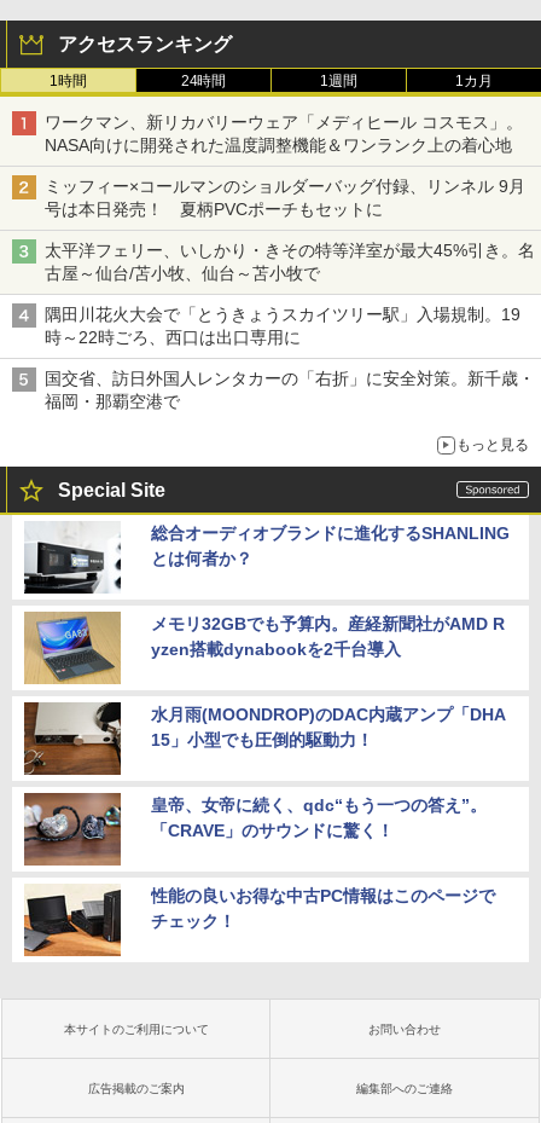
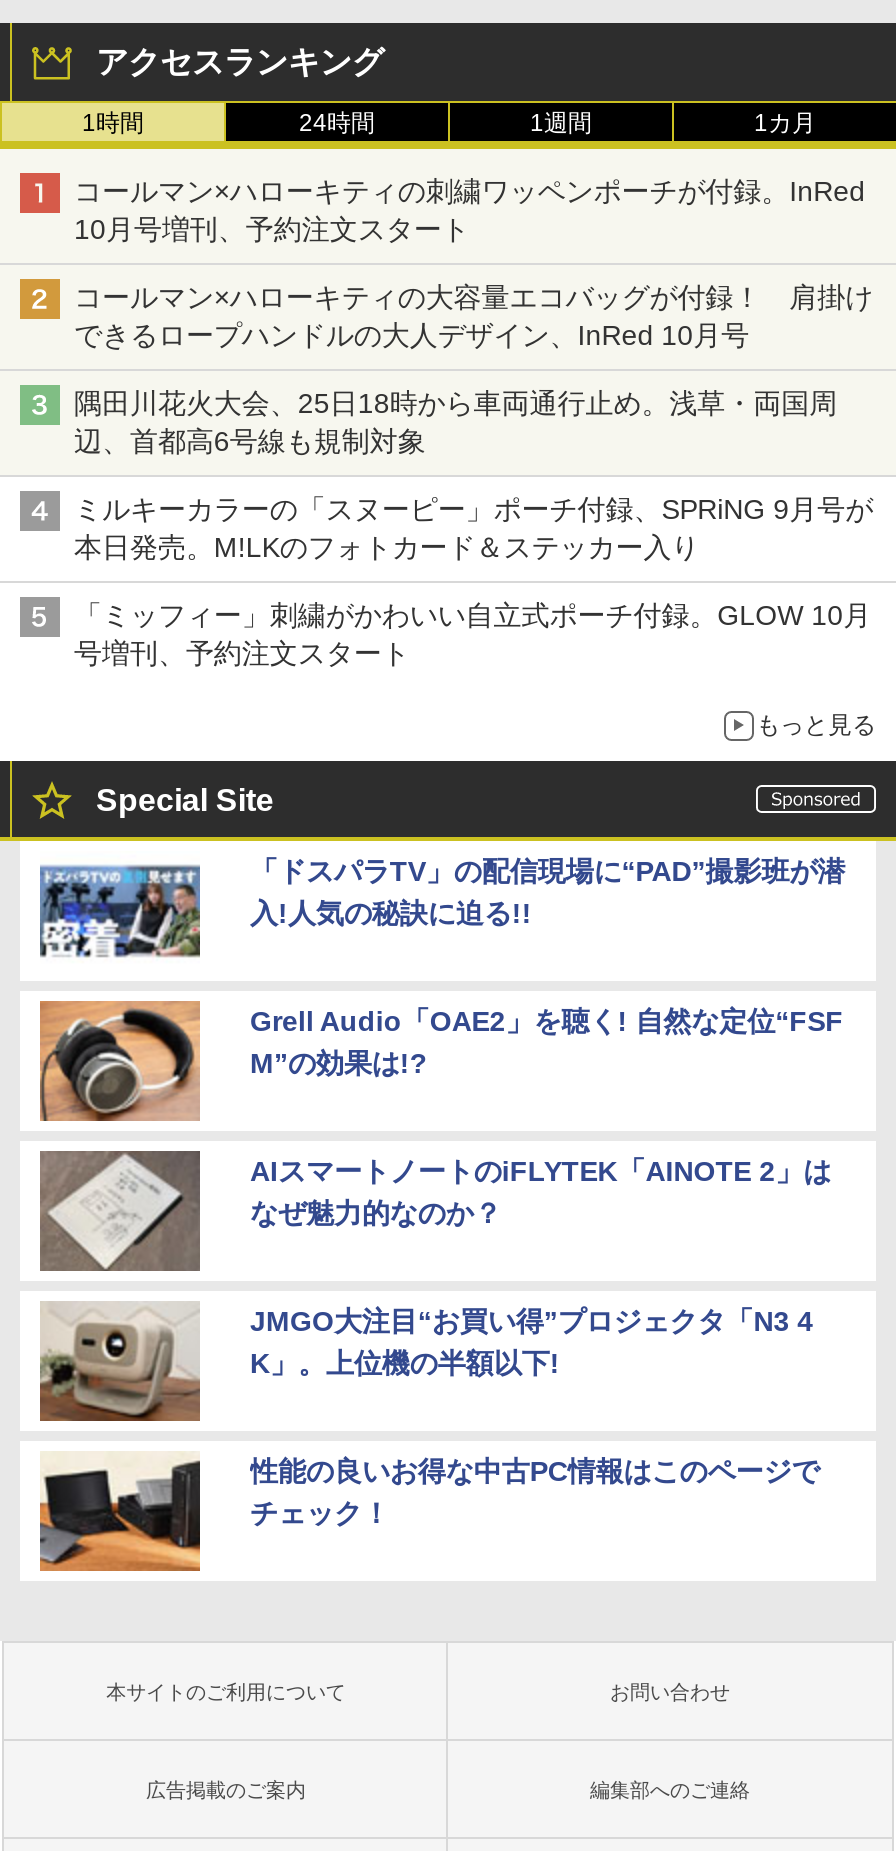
- ワークマン、新リカバリーウェア「メディヒール コスモス」。
- NASA向けに開発された温度調整機能＆ワンランク上の着心地
+ コールマン×ハローキティの刺繍ワッペンポーチが付録。InRed
+ 10月号増刊、予約注文スタート

- ミッフィー×コールマンのショルダーバッグ付録、リンネル 9月
- 号は本日発売！ 夏柄PVCポーチもセットに
+ コールマン×ハローキティの大容量エコバッグが付録！ 肩掛け
+ できるロープハンドルの大人デザイン、InRed 10月号

- 太平洋フェリー、いしかり・きその特等洋室が最大45%引き。名
- 古屋～仙台/苫小牧、仙台～苫小牧で
+ 隅田川花火大会、25日18時から車両通行止め。浅草・両国周
+ 辺、首都高6号線も規制対象

- 隅田川花火大会で「とうきょうスカイツリー駅」入場規制。19
- 時～22時ごろ、西口は出口専用に
+ ミルキーカラーの「スヌーピー」ポーチ付録、SPRiNG 9月号が
+ 本日発売。M!LKのフォトカード＆ステッカー入り

- 国交省、訪日外国人レンタカーの「右折」に安全対策。新千歳・
- 福岡・那覇空港で
+ 「ミッフィー」刺繍がかわいい自立式ポーチ付録。GLOW 10月
+ 号増刊、予約注文スタート

- [image]
- 総合オーディオブランドに進化するSHANLING
- とは何者か？
+ [image]
+ 「ドスパラTV」の配信現場に“PAD”撮影班が潜
+ 入!人気の秘訣に迫る!!

- [image]
- メモリ32GBでも予算内。産経新聞社がAMD R
- yzen搭載dynabookを2千台導入
+ [image]
+ Grell Audio「OAE2」を聴く! 自然な定位“FSF
+ M”の効果は!?

- [image]
- 水月雨(MOONDROP)のDAC内蔵アンプ「DHA
- 15」小型でも圧倒的駆動力！
+ [image]
+ AIスマートノートのiFLYTEK「AINOTE 2」は
+ なぜ魅力的なのか？

- [image]
- 皇帝、女帝に続く、qdc“もう一つの答え”。
- 「CRAVE」のサウンドに驚く！
+ [image]
+ JMGO大注目“お買い得”プロジェクタ「N3 4
+ K」。上位機の半額以下!
